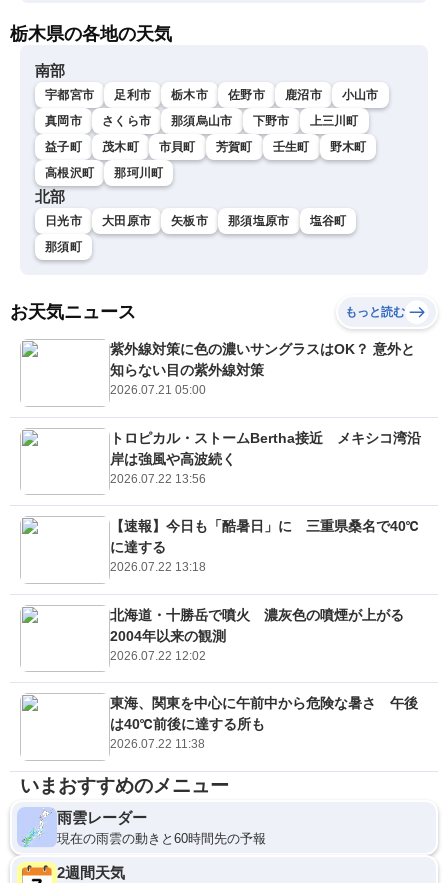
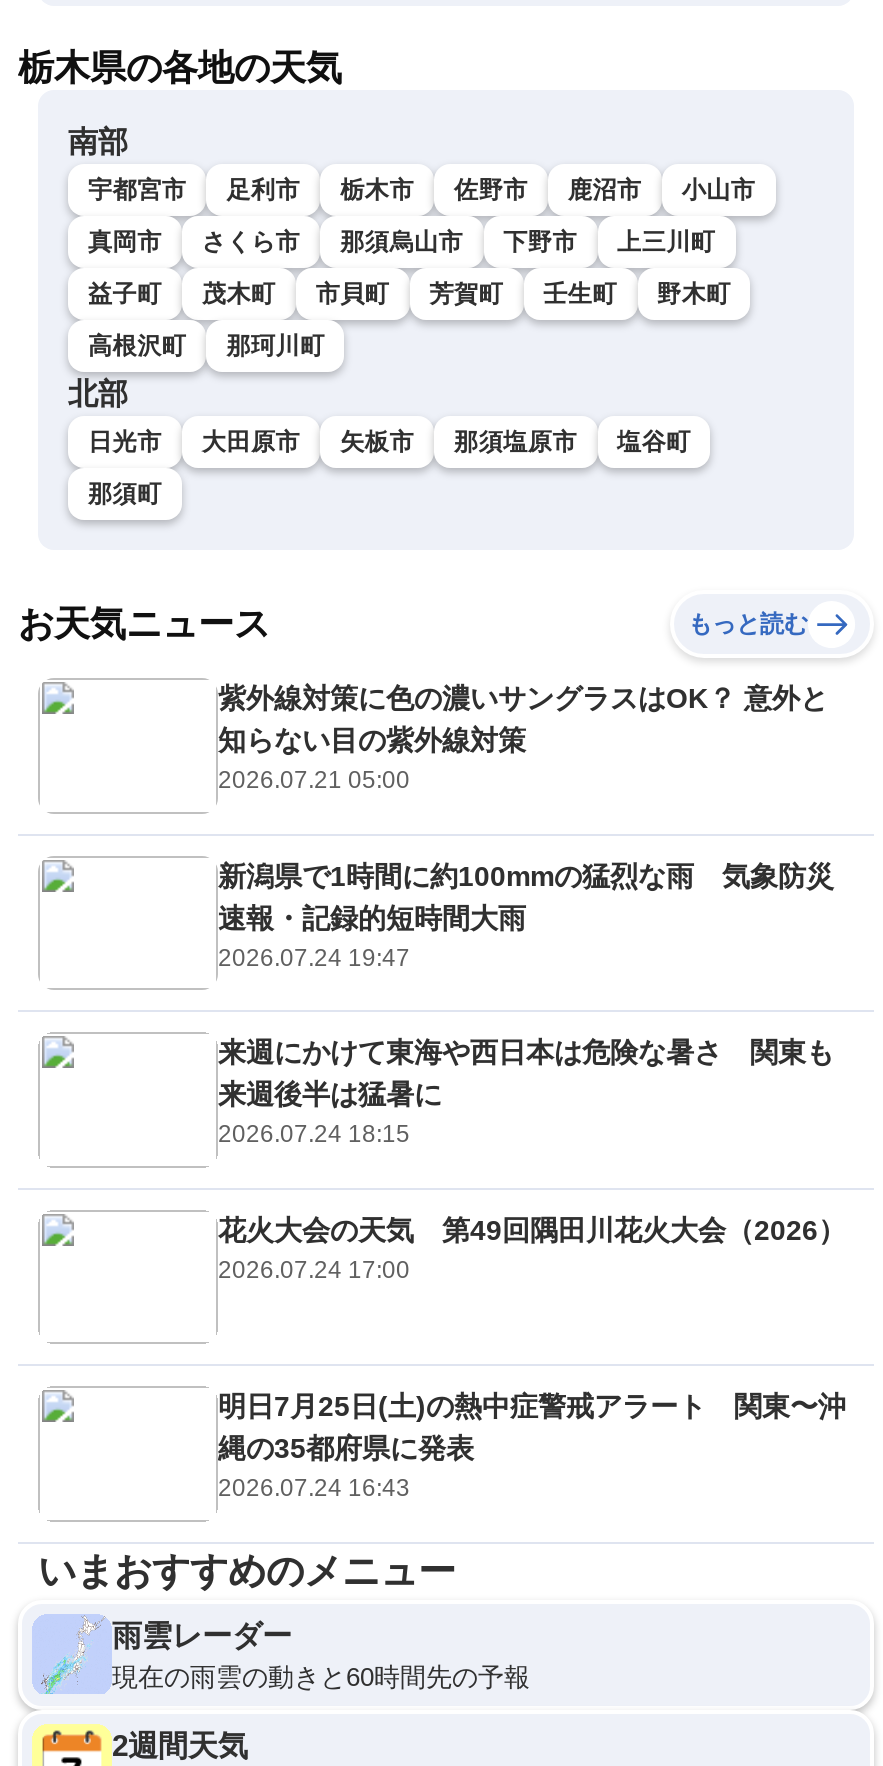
- トロピカル・ストームBertha接近 メキシコ湾沿
- 岸は強風や高波続く
- 2026.07.22 13:56
+ 新潟県で1時間に約100mmの猛烈な雨 気象防災
+ 速報・記録的短時間大雨
+ 2026.07.24 19:47

- 【速報】今日も「酷暑日」に 三重県桑名で40℃
- に達する
- 2026.07.22 13:18
+ 来週にかけて東海や西日本は危険な暑さ 関東も
+ 来週後半は猛暑に
+ 2026.07.24 18:15

- 北海道・十勝岳で噴火 濃灰色の噴煙が上がる
- 2004年以来の観測
- 2026.07.22 12:02
+ 花火大会の天気 第49回隅田川花火大会（2026）
+ 2026.07.24 17:00

- 東海、関東を中心に午前中から危険な暑さ 午後
- は40℃前後に達する所も
- 2026.07.22 11:38
+ 明日7月25日(土)の熱中症警戒アラート 関東〜沖
+ 縄の35都府県に発表
+ 2026.07.24 16:43
